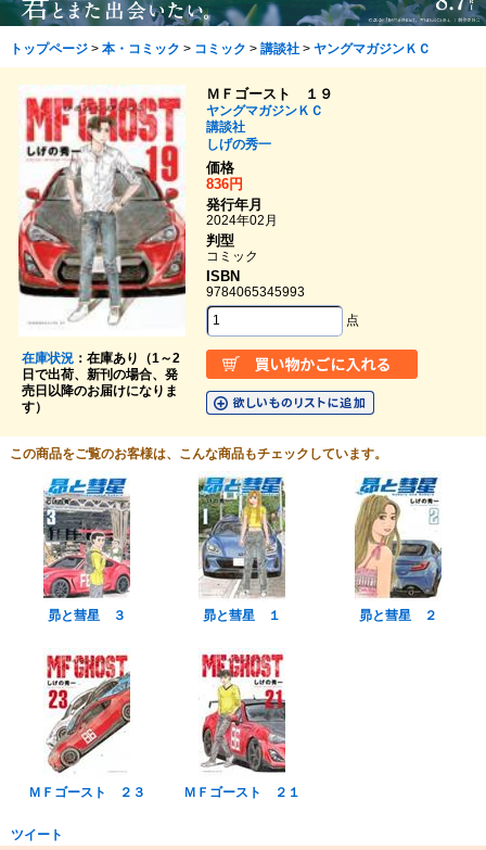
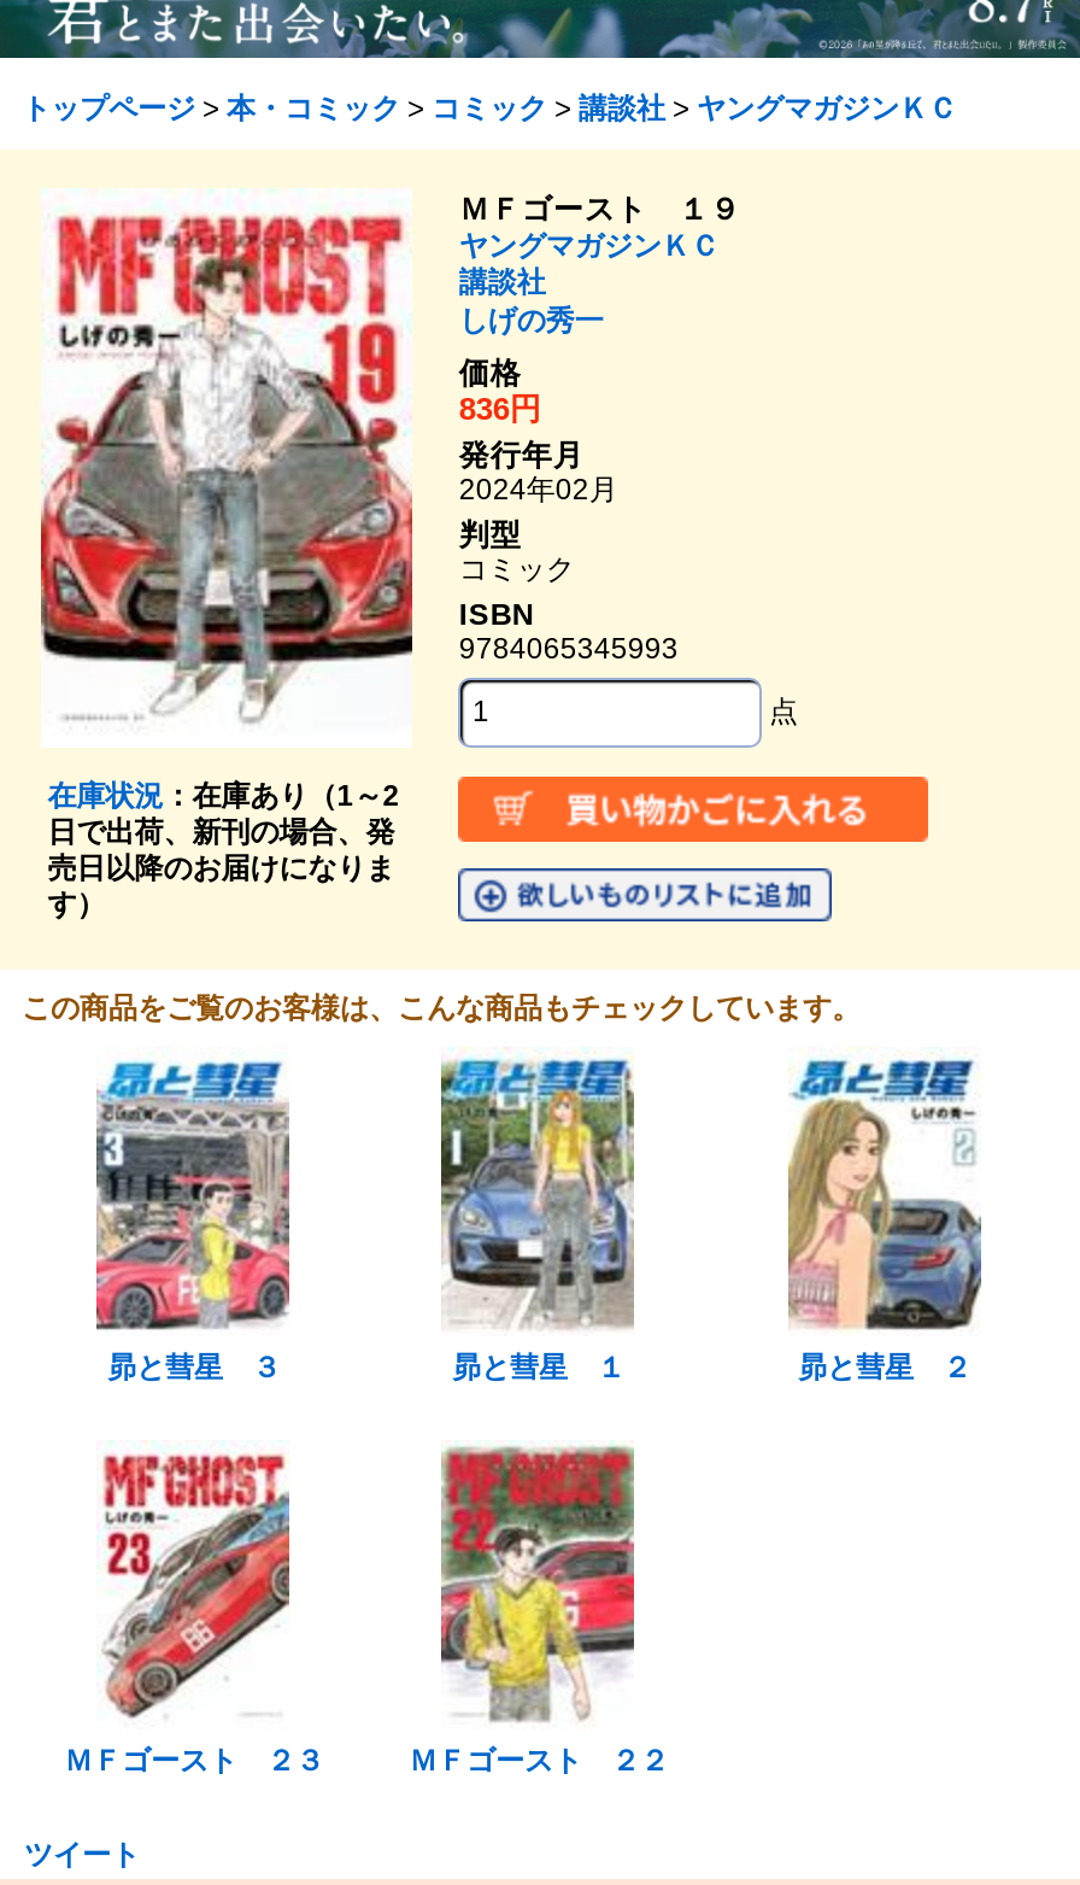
- [image]
- ＭＦゴースト ２１
+ [image]
+ ＭＦゴースト ２２
